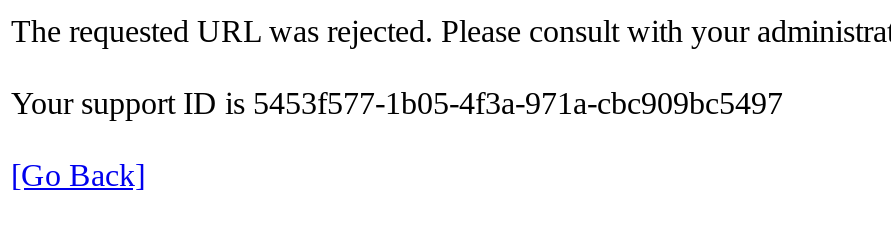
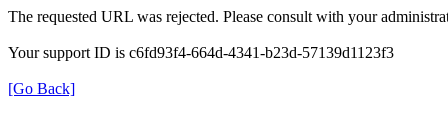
- Your support ID is 5453f577-1b05-4f3a-971a-cbc909bc5497
+ Your support ID is c6fd93f4-664d-4341-b23d-57139d1123f3
